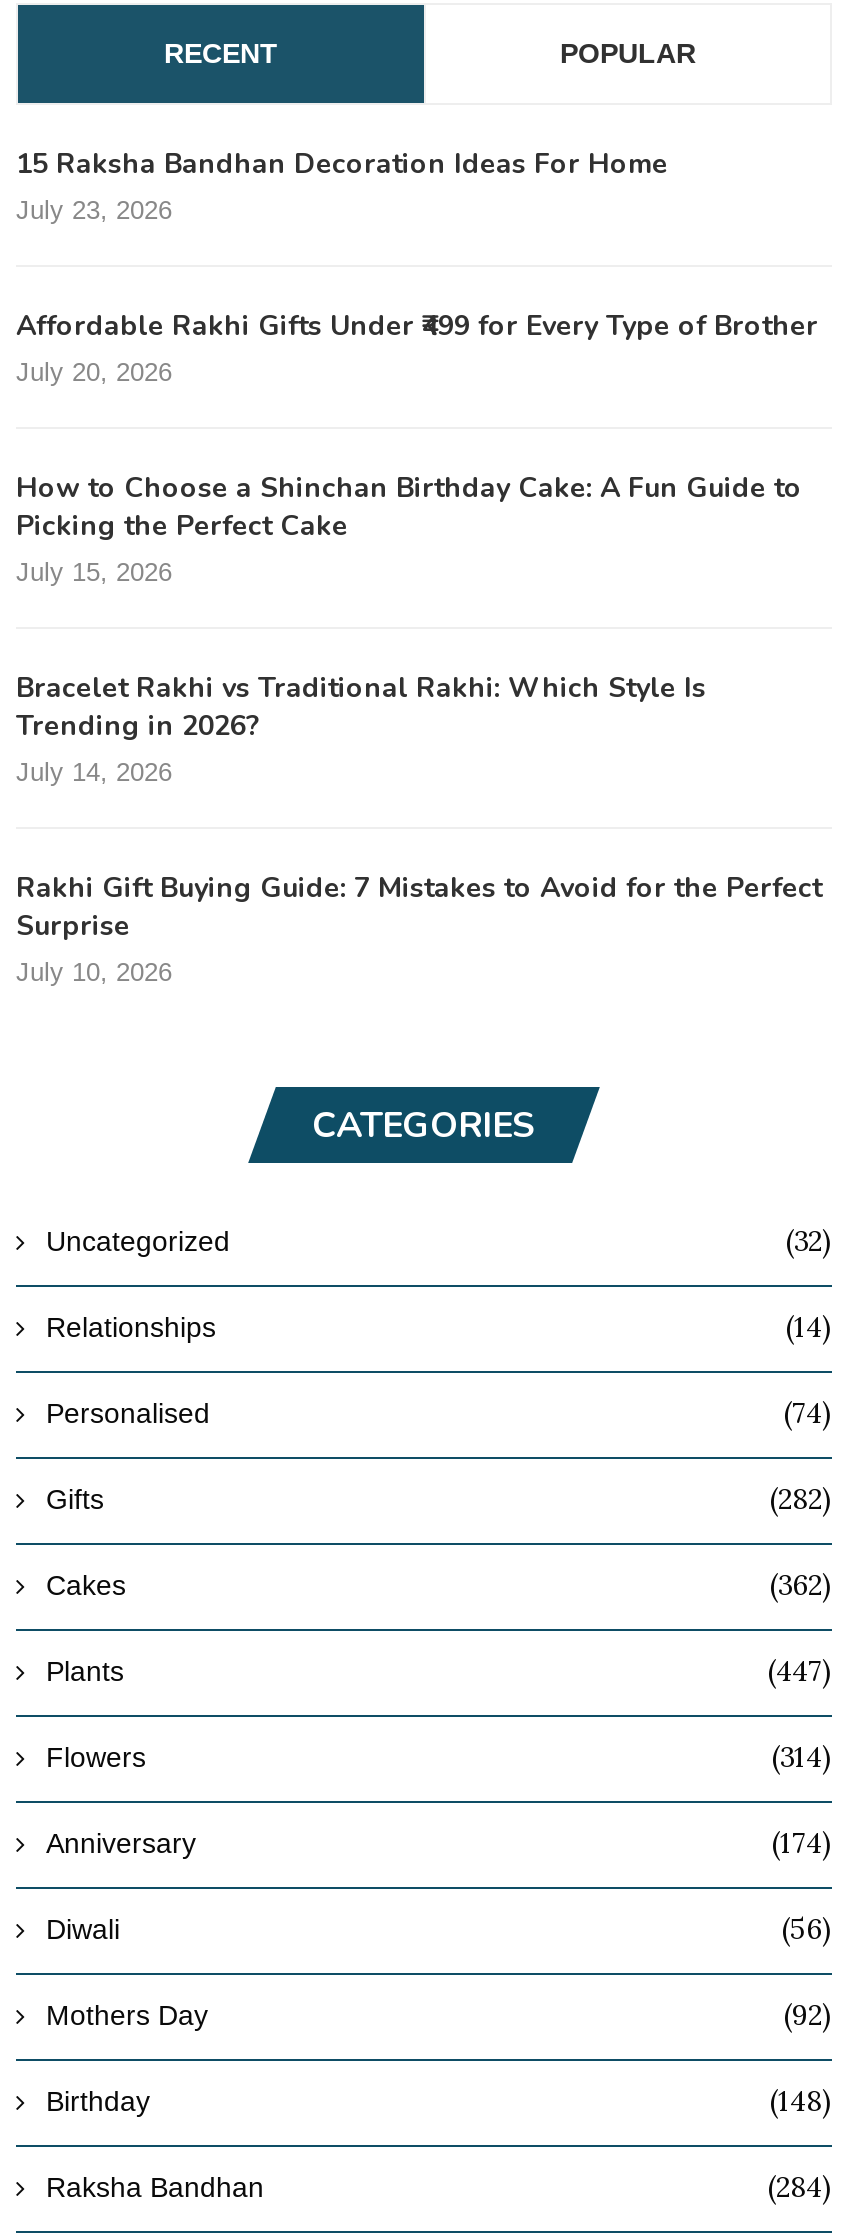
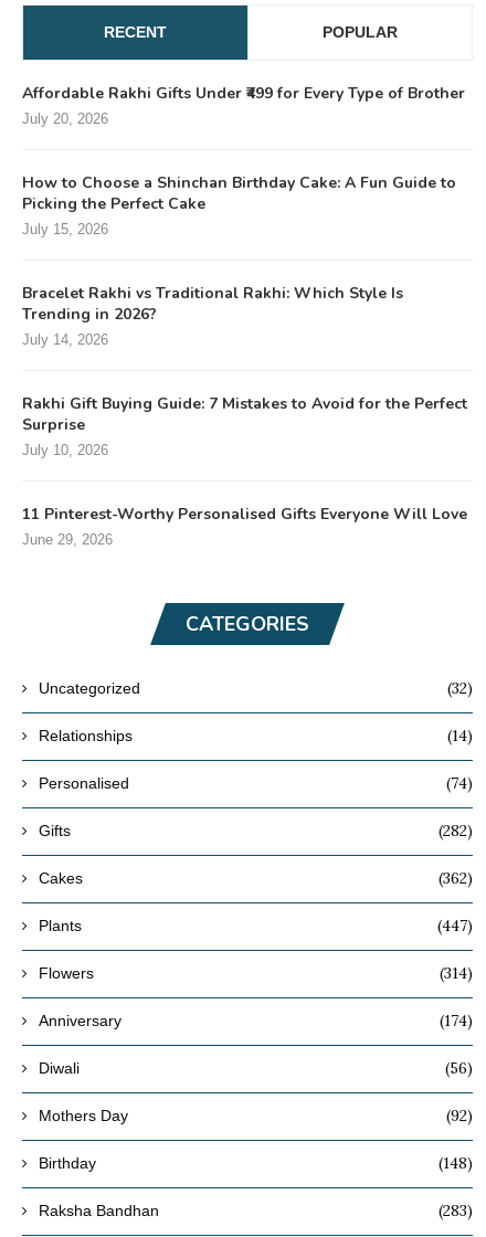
- 15 Raksha Bandhan Decoration Ideas For Home
- July 23, 2026

moved up: Affordable Rakhi Gifts Under ₹499 for Every Type of Brother | July 20, 2026 | How to Choose a Shinchan Birthday Cake: A Fun Guide to | ... | Surprise | July 10, 2026

+ 11 Pinterest-Worthy Personalised Gifts Everyone Will Love
+ June 29, 2026

- (284)
+ (283)
